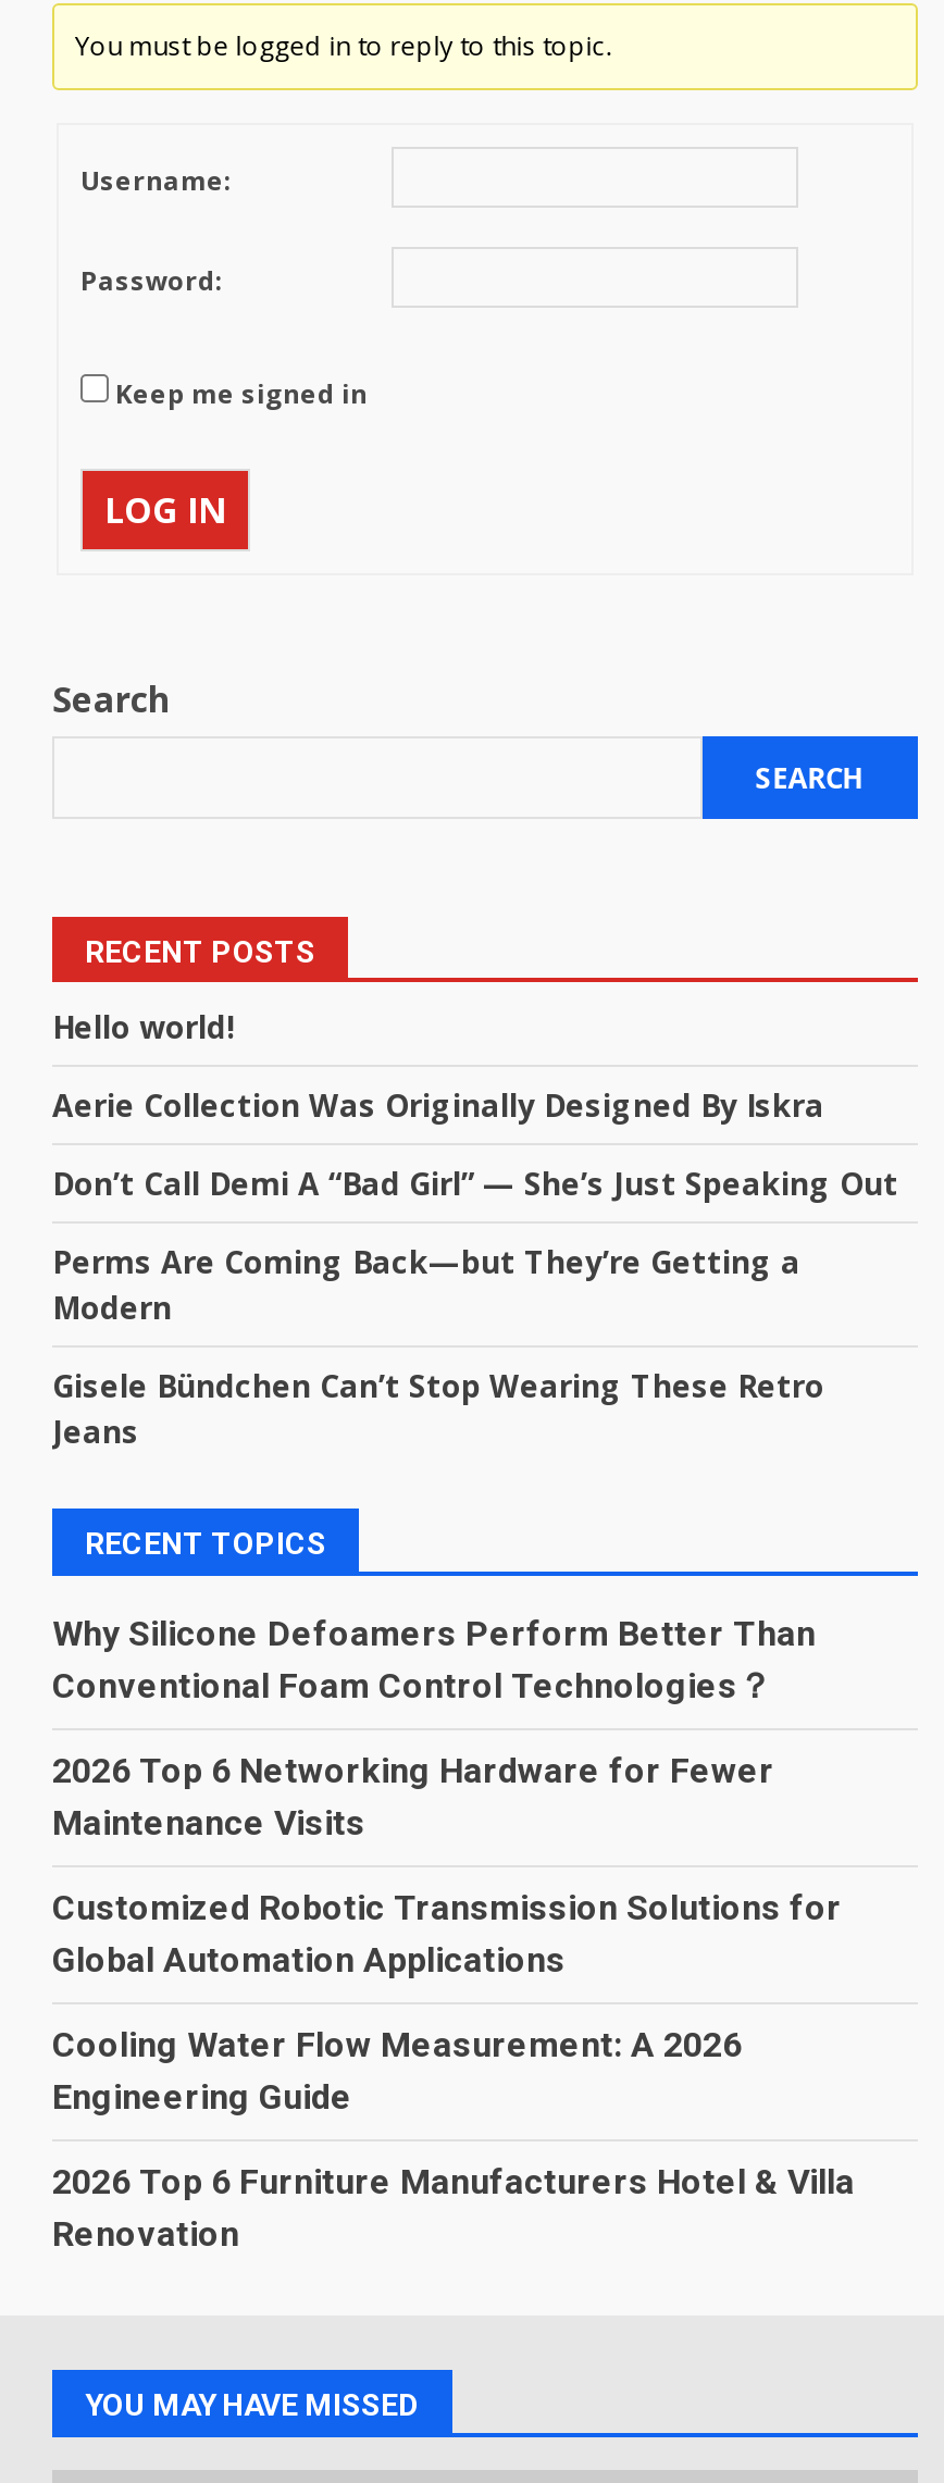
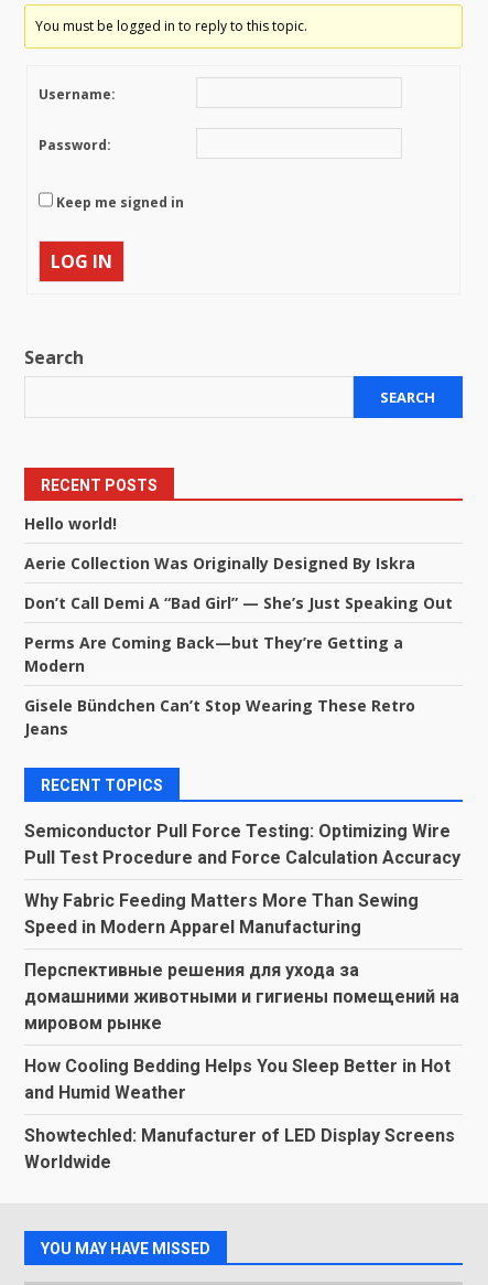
- Why Silicone Defoamers Perform Better Than
- Conventional Foam Control Technologies？
+ Semiconductor Pull Force Testing: Optimizing Wire
+ Pull Test Procedure and Force Calculation Accuracy

- 2026 Top 6 Networking Hardware for Fewer
- Maintenance Visits
+ Why Fabric Feeding Matters More Than Sewing
+ Speed in Modern Apparel Manufacturing

- Customized Robotic Transmission Solutions for
- Global Automation Applications
+ Перспективные решения для ухода за
+ домашними животными и гигиены помещений на
+ мировом рынке

- Cooling Water Flow Measurement: A 2026
- Engineering Guide
+ How Cooling Bedding Helps You Sleep Better in Hot
+ and Humid Weather

- 2026 Top 6 Furniture Manufacturers Hotel & Villa
- Renovation
+ Showtechled: Manufacturer of LED Display Screens
+ Worldwide
